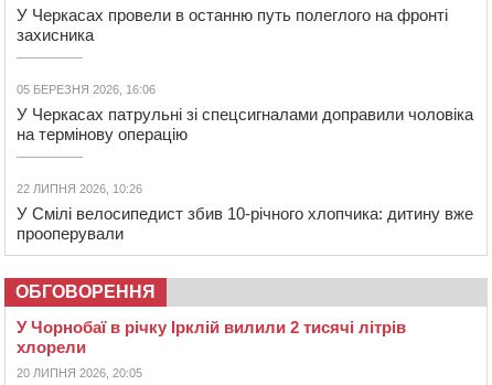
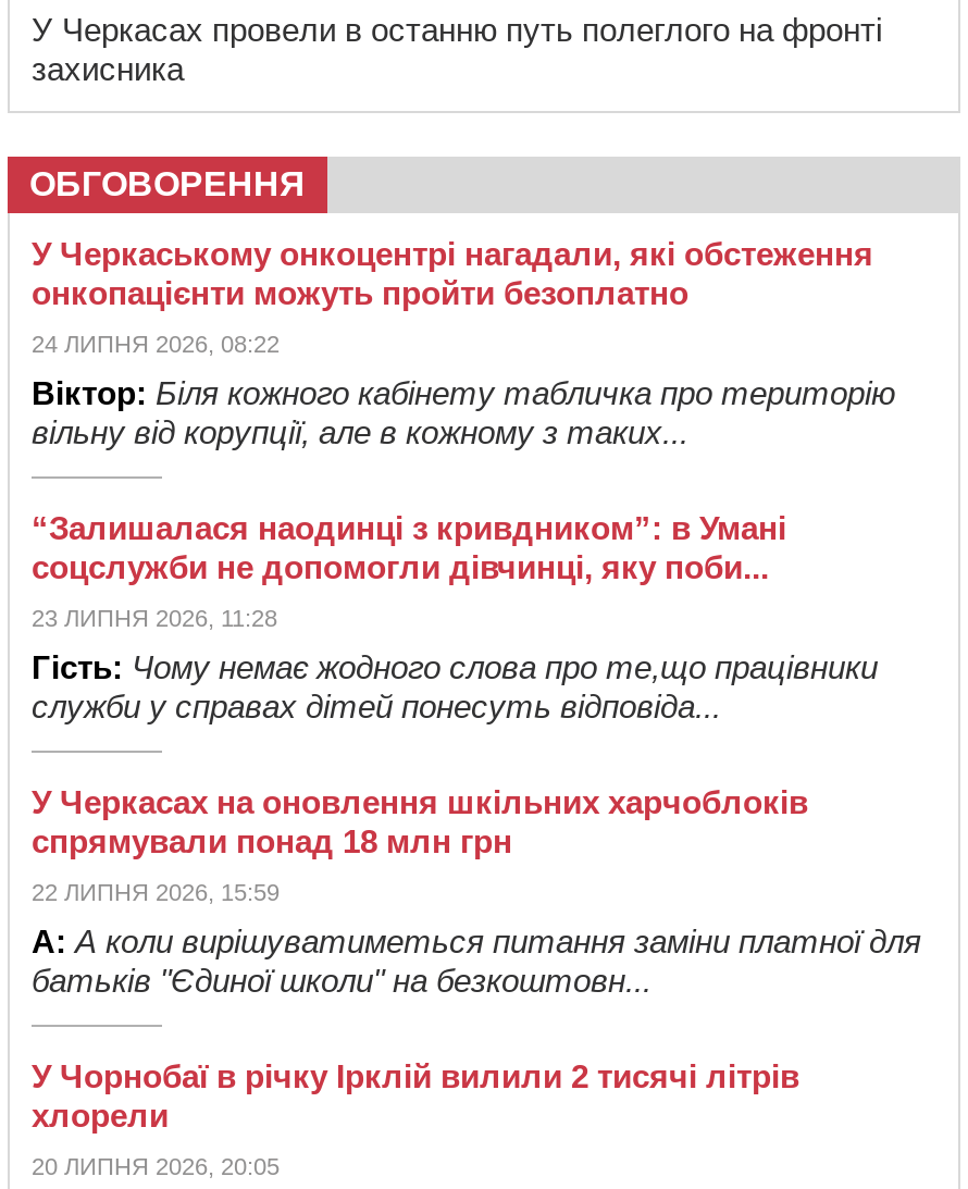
- 05 БЕРЕЗНЯ 2026, 16:06
- У Черкасах патрульні зі спецсигналами доправили чоловіка
- на термінову операцію
- 22 ЛИПНЯ 2026, 10:26
- У Смілі велосипедист збив 10-річного хлопчика: дитину вже
- прооперували

moved up: ОБГОВОРЕННЯ

+ У Черкаському онкоцентрі нагадали, які обстеження
+ онкопацієнти можуть пройти безоплатно
+ 24 ЛИПНЯ 2026, 08:22
+ Віктор: Біля кожного кабінету табличка про територію
+ вільну від корупції, але в кожному з таких...
+ “Залишалася наодинці з кривдником”: в Умані
+ соцслужби не допомогли дівчинці, яку поби...
+ 23 ЛИПНЯ 2026, 11:28
+ Гість: Чому немає жодного слова про те,що працівники
+ служби у справах дітей понесуть відповіда...
+ У Черкасах на оновлення шкільних харчоблоків
+ спрямували понад 18 млн грн
+ 22 ЛИПНЯ 2026, 15:59
+ А: А коли вирішуватиметься питання заміни платної для
+ батьків "Єдиної школи" на безкоштовн...
